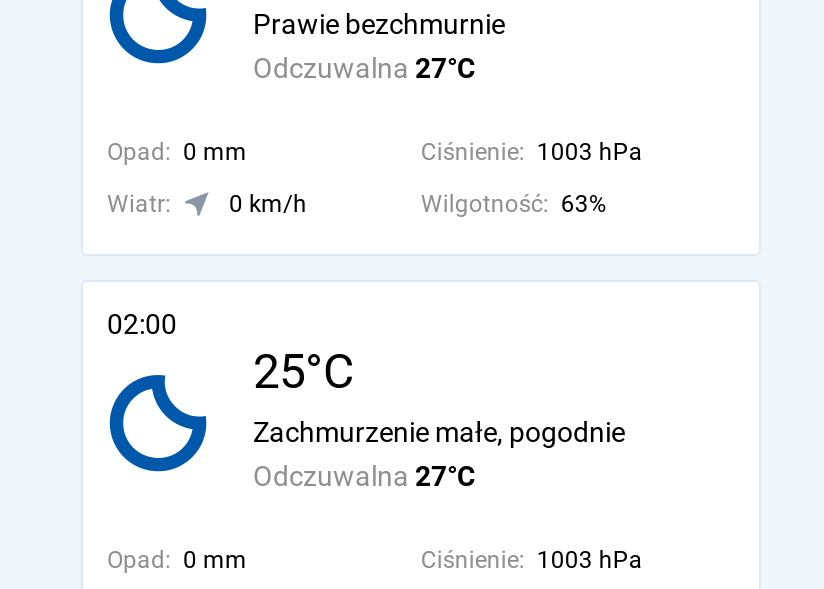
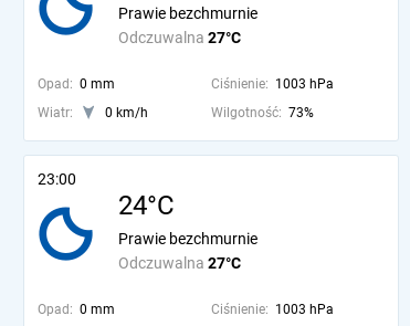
- Wilgotność: 63%
+ Wilgotność: 73%

- 02:00
- 25°C
+ 23:00
+ 24°C

- Zachmurzenie małe, pogodnie
+ Prawie bezchmurnie
